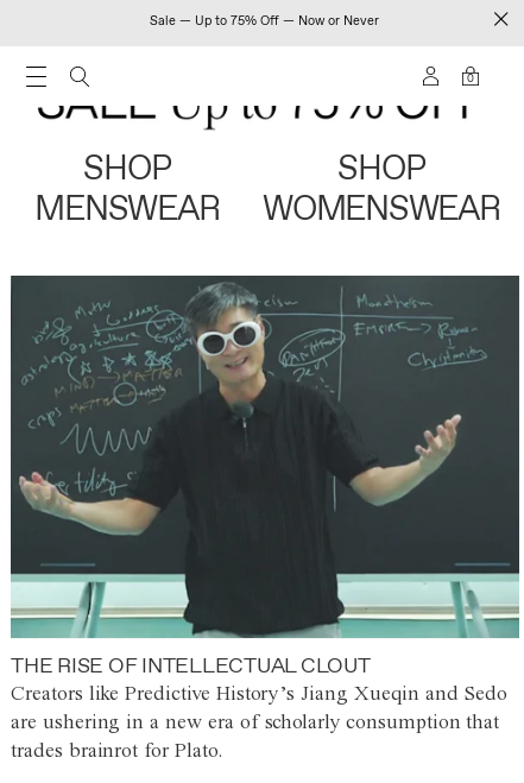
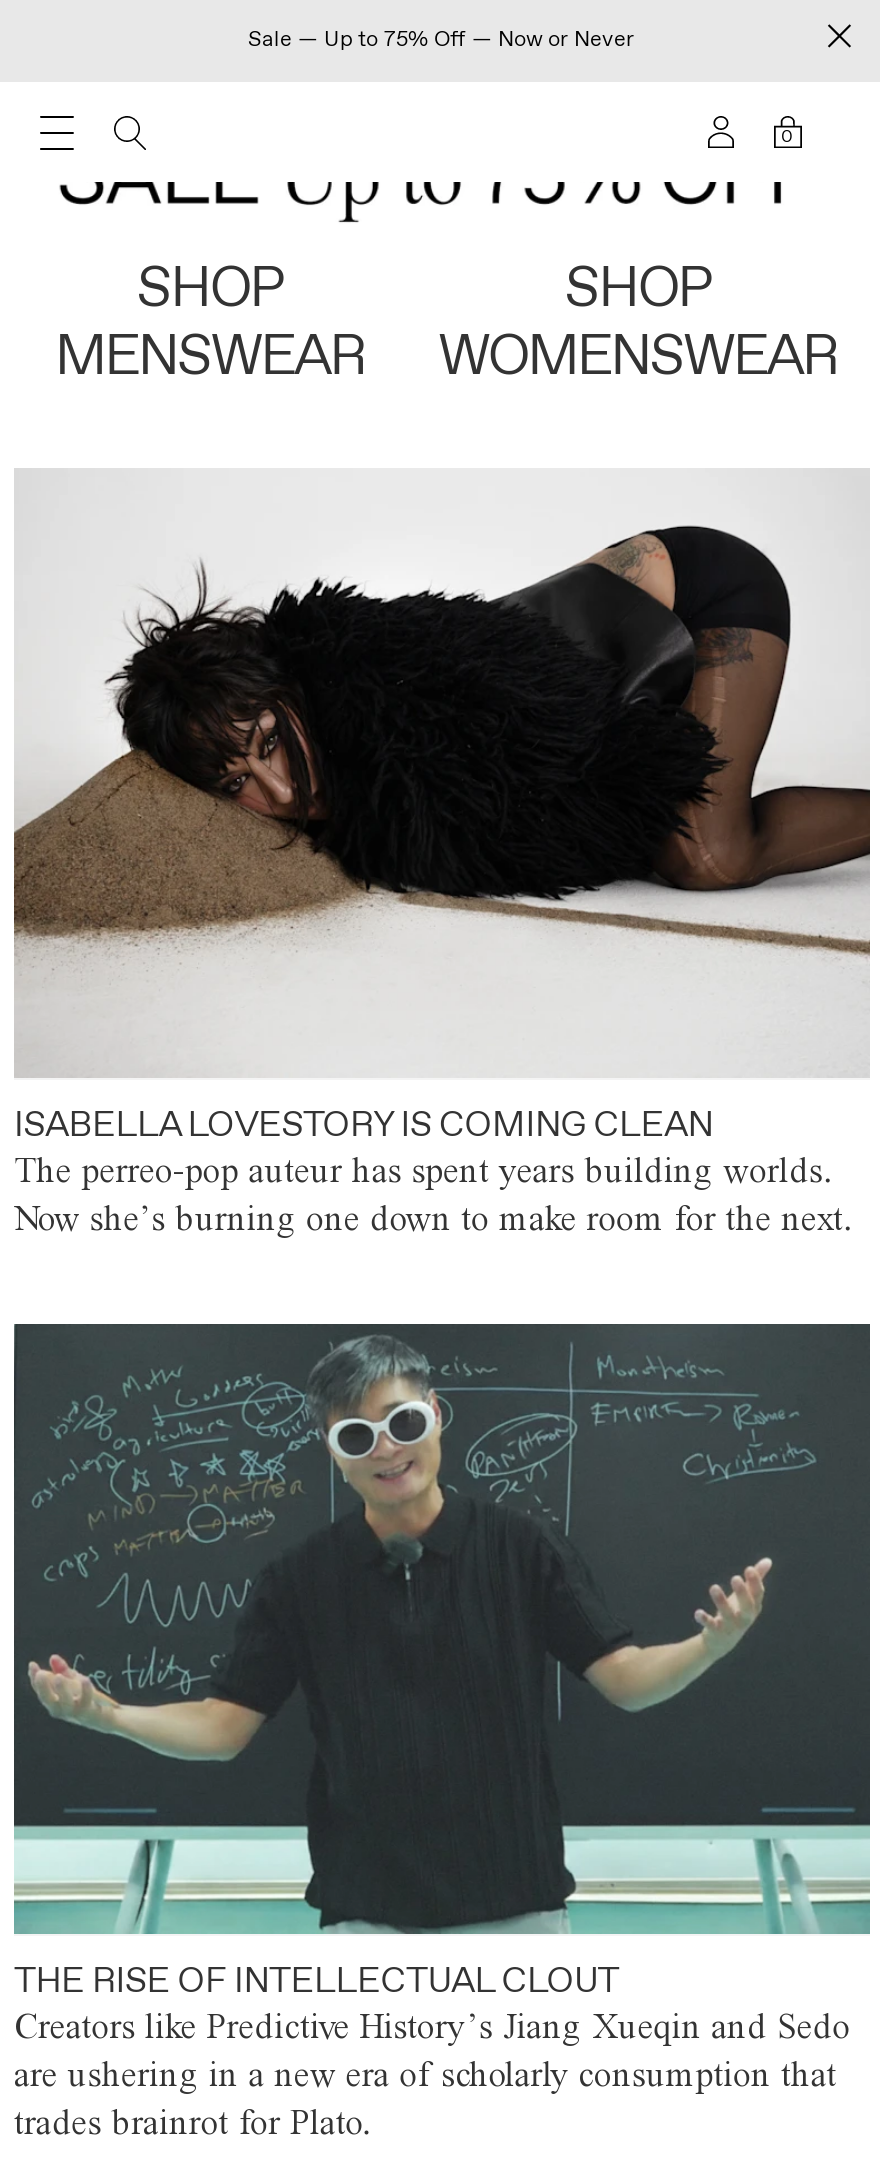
+ [image]
+ ISABELLA LOVESTORY IS COMING CLEAN
+ The perreo-pop auteur has spent years building worlds.
+ Now she’s burning one down to make room for the next.
